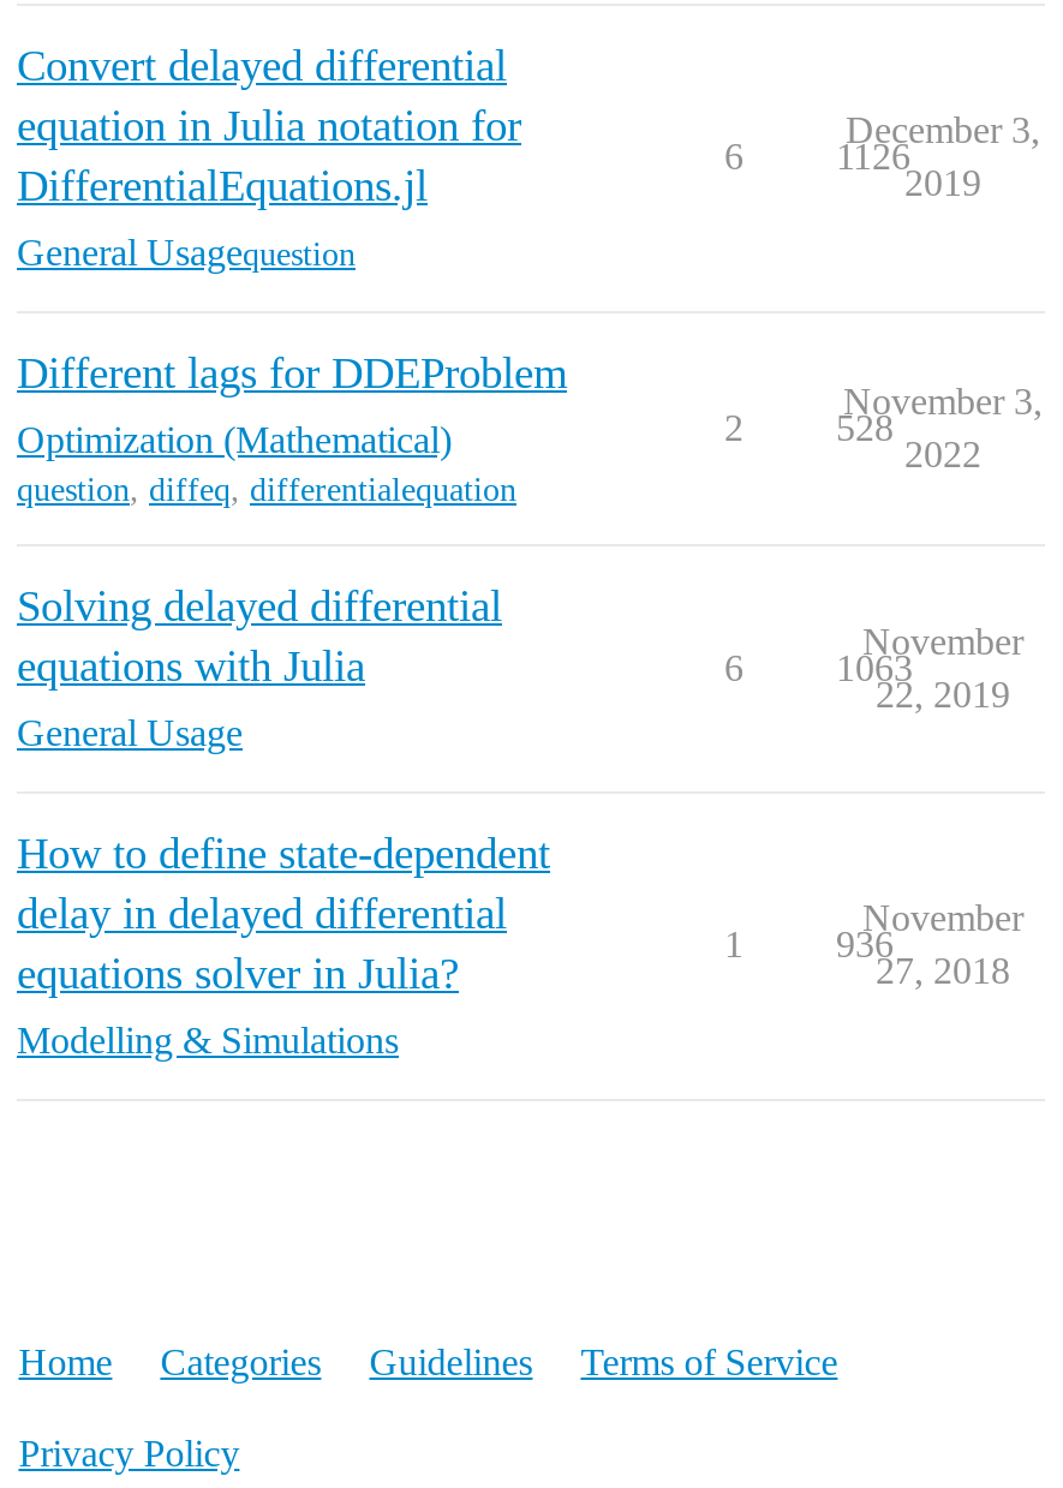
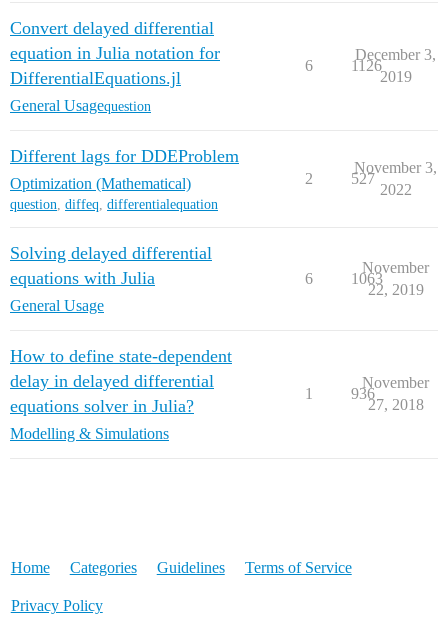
- 528
+ 527
